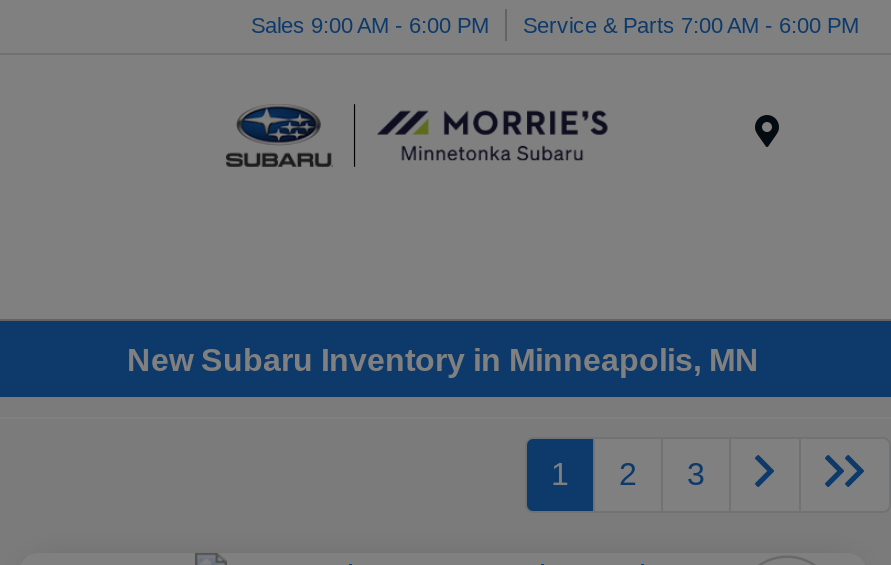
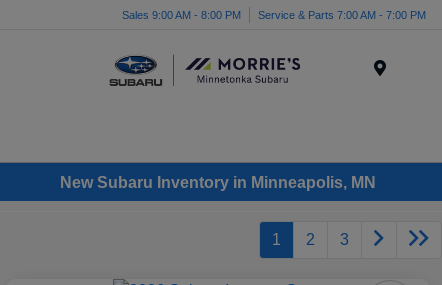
- Sales 9:00 AM - 6:00 PM
+ Sales 9:00 AM - 8:00 PM

- Service & Parts 7:00 AM - 6:00 PM
+ Service & Parts 7:00 AM - 7:00 PM
